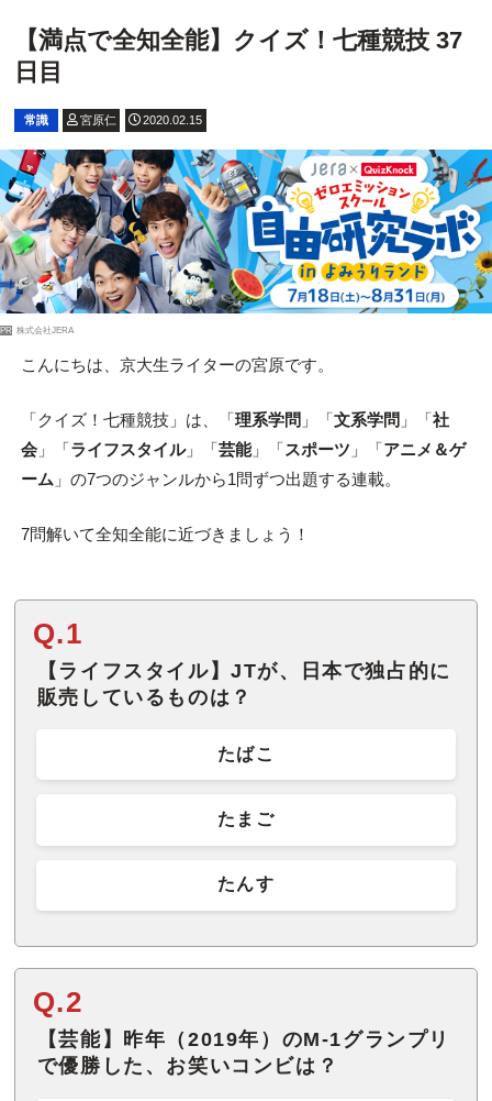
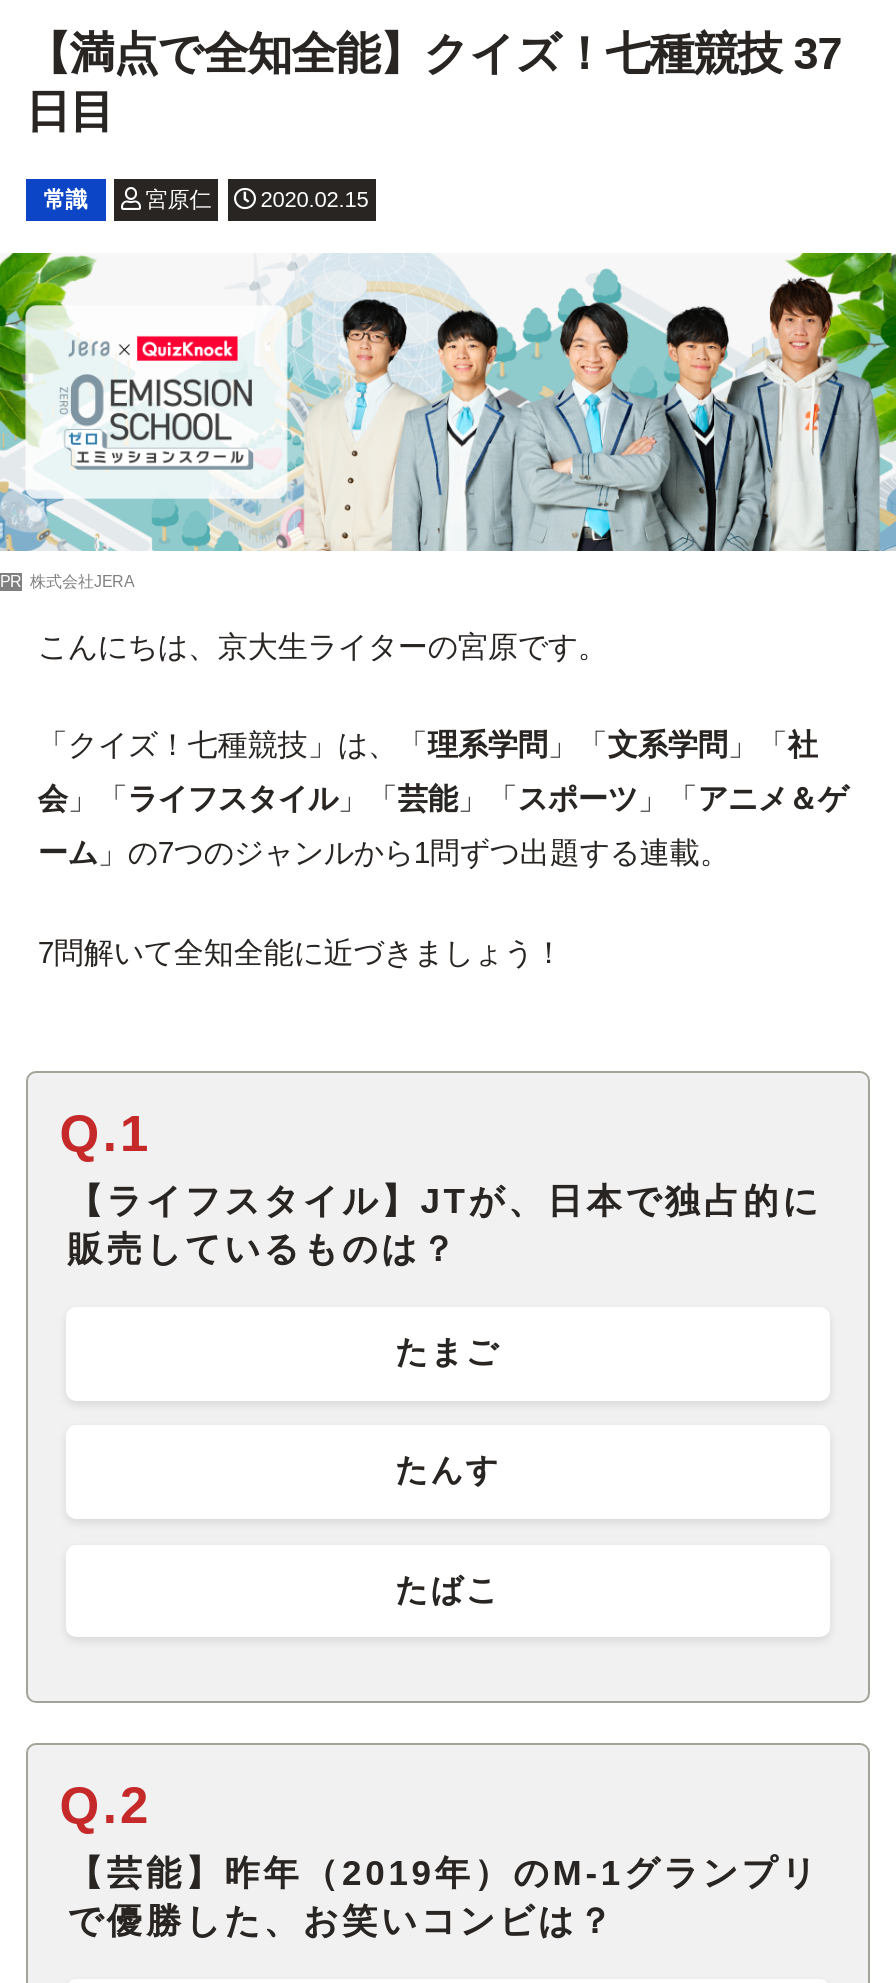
- [image]
+ [image]

moved down: たばこ

moved up: たまご | たんす
